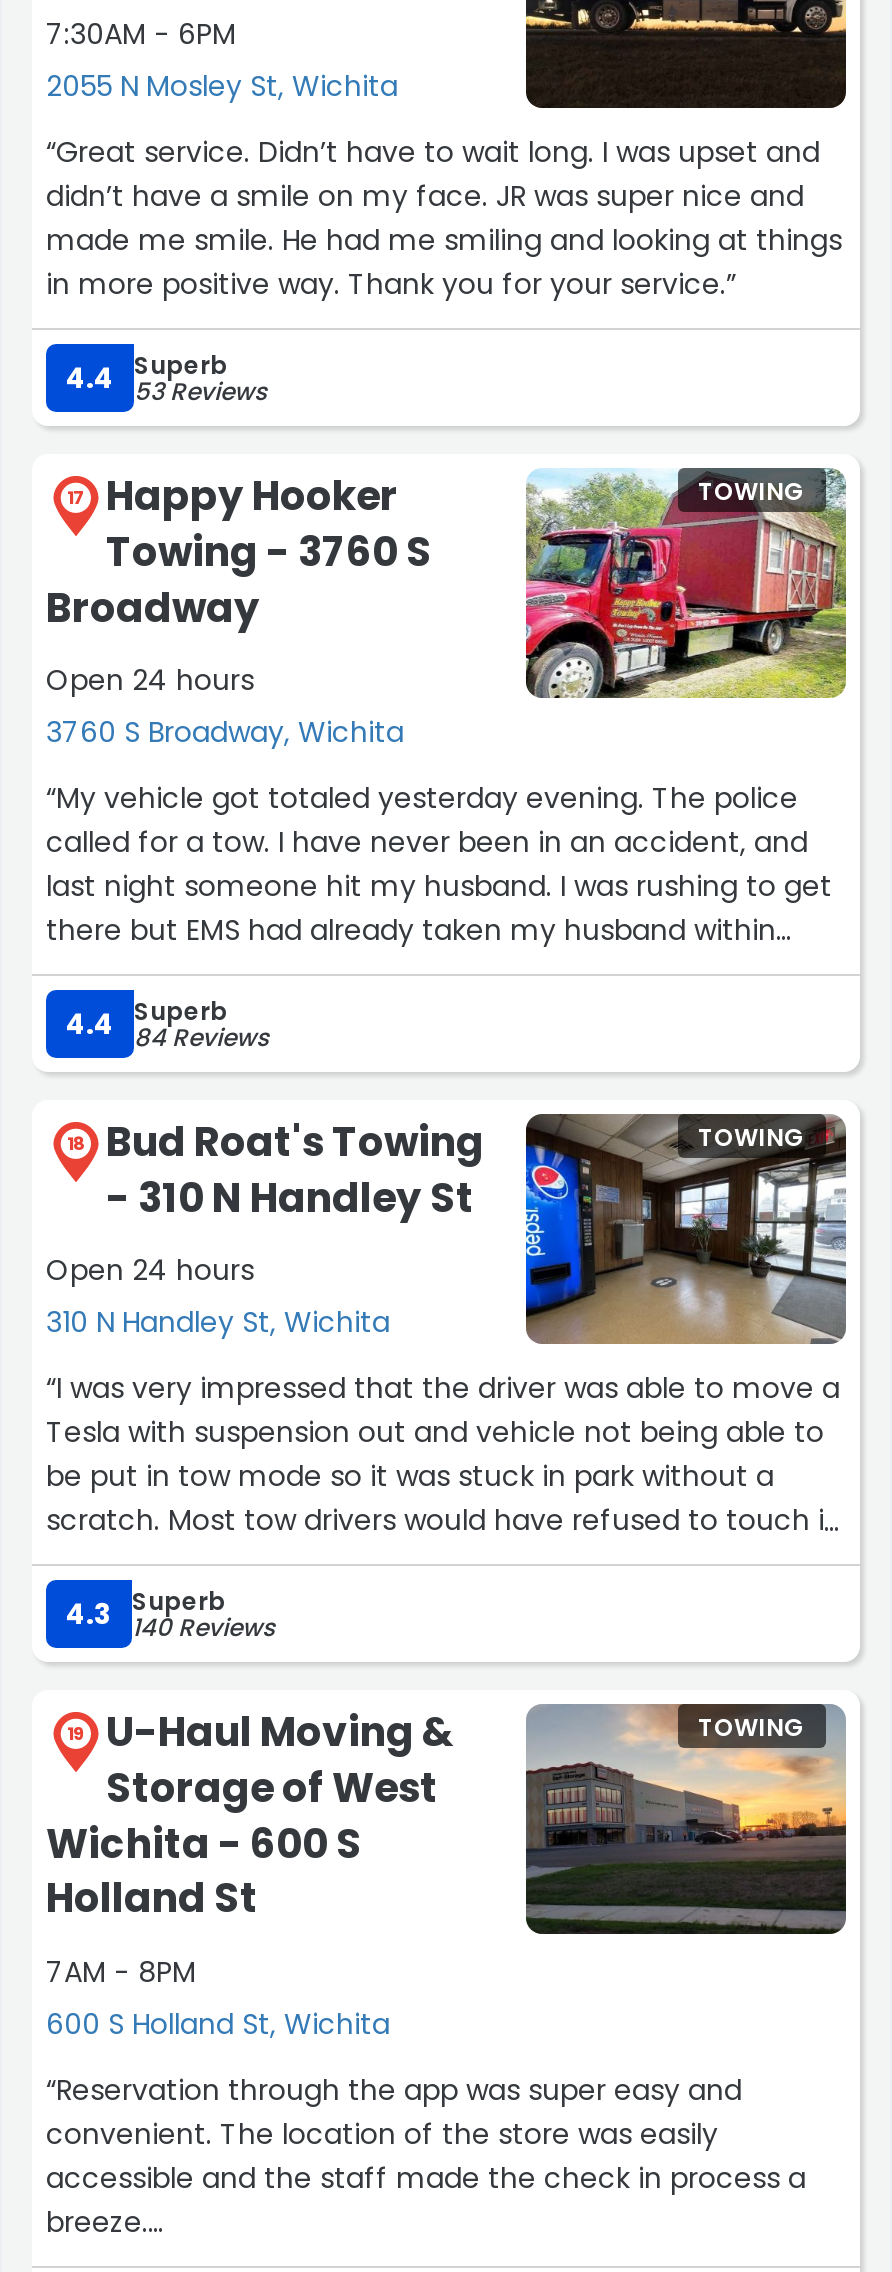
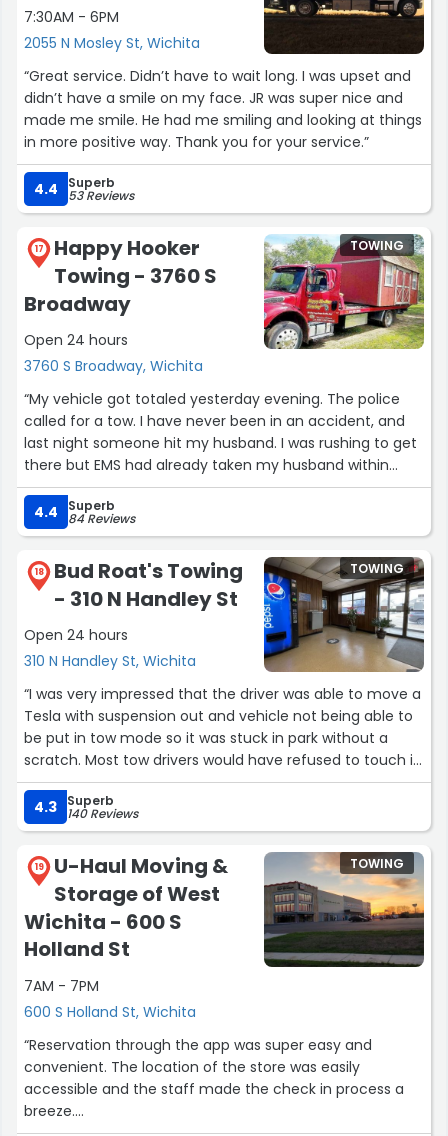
- 7AM - 8PM
+ 7AM - 7PM
